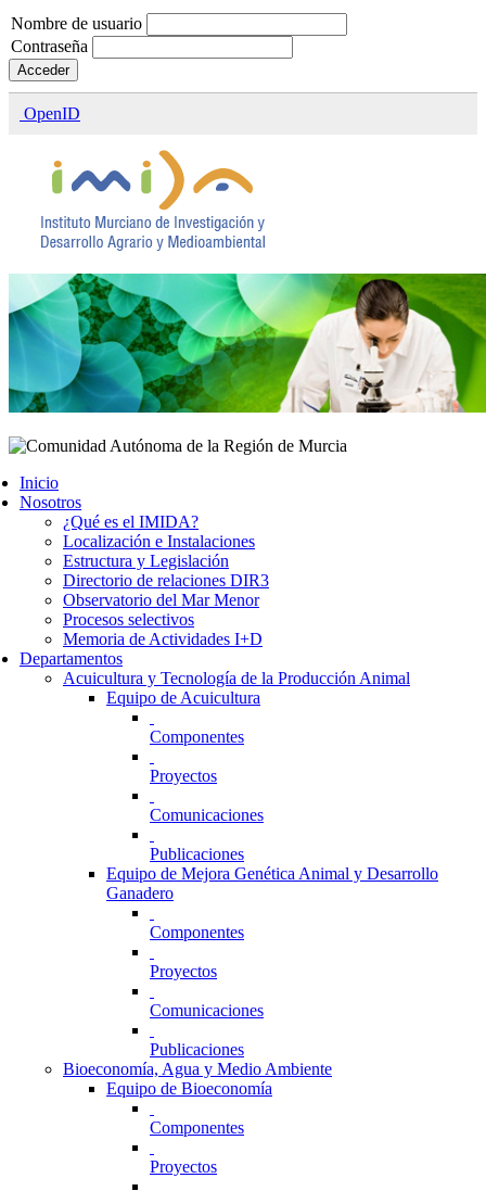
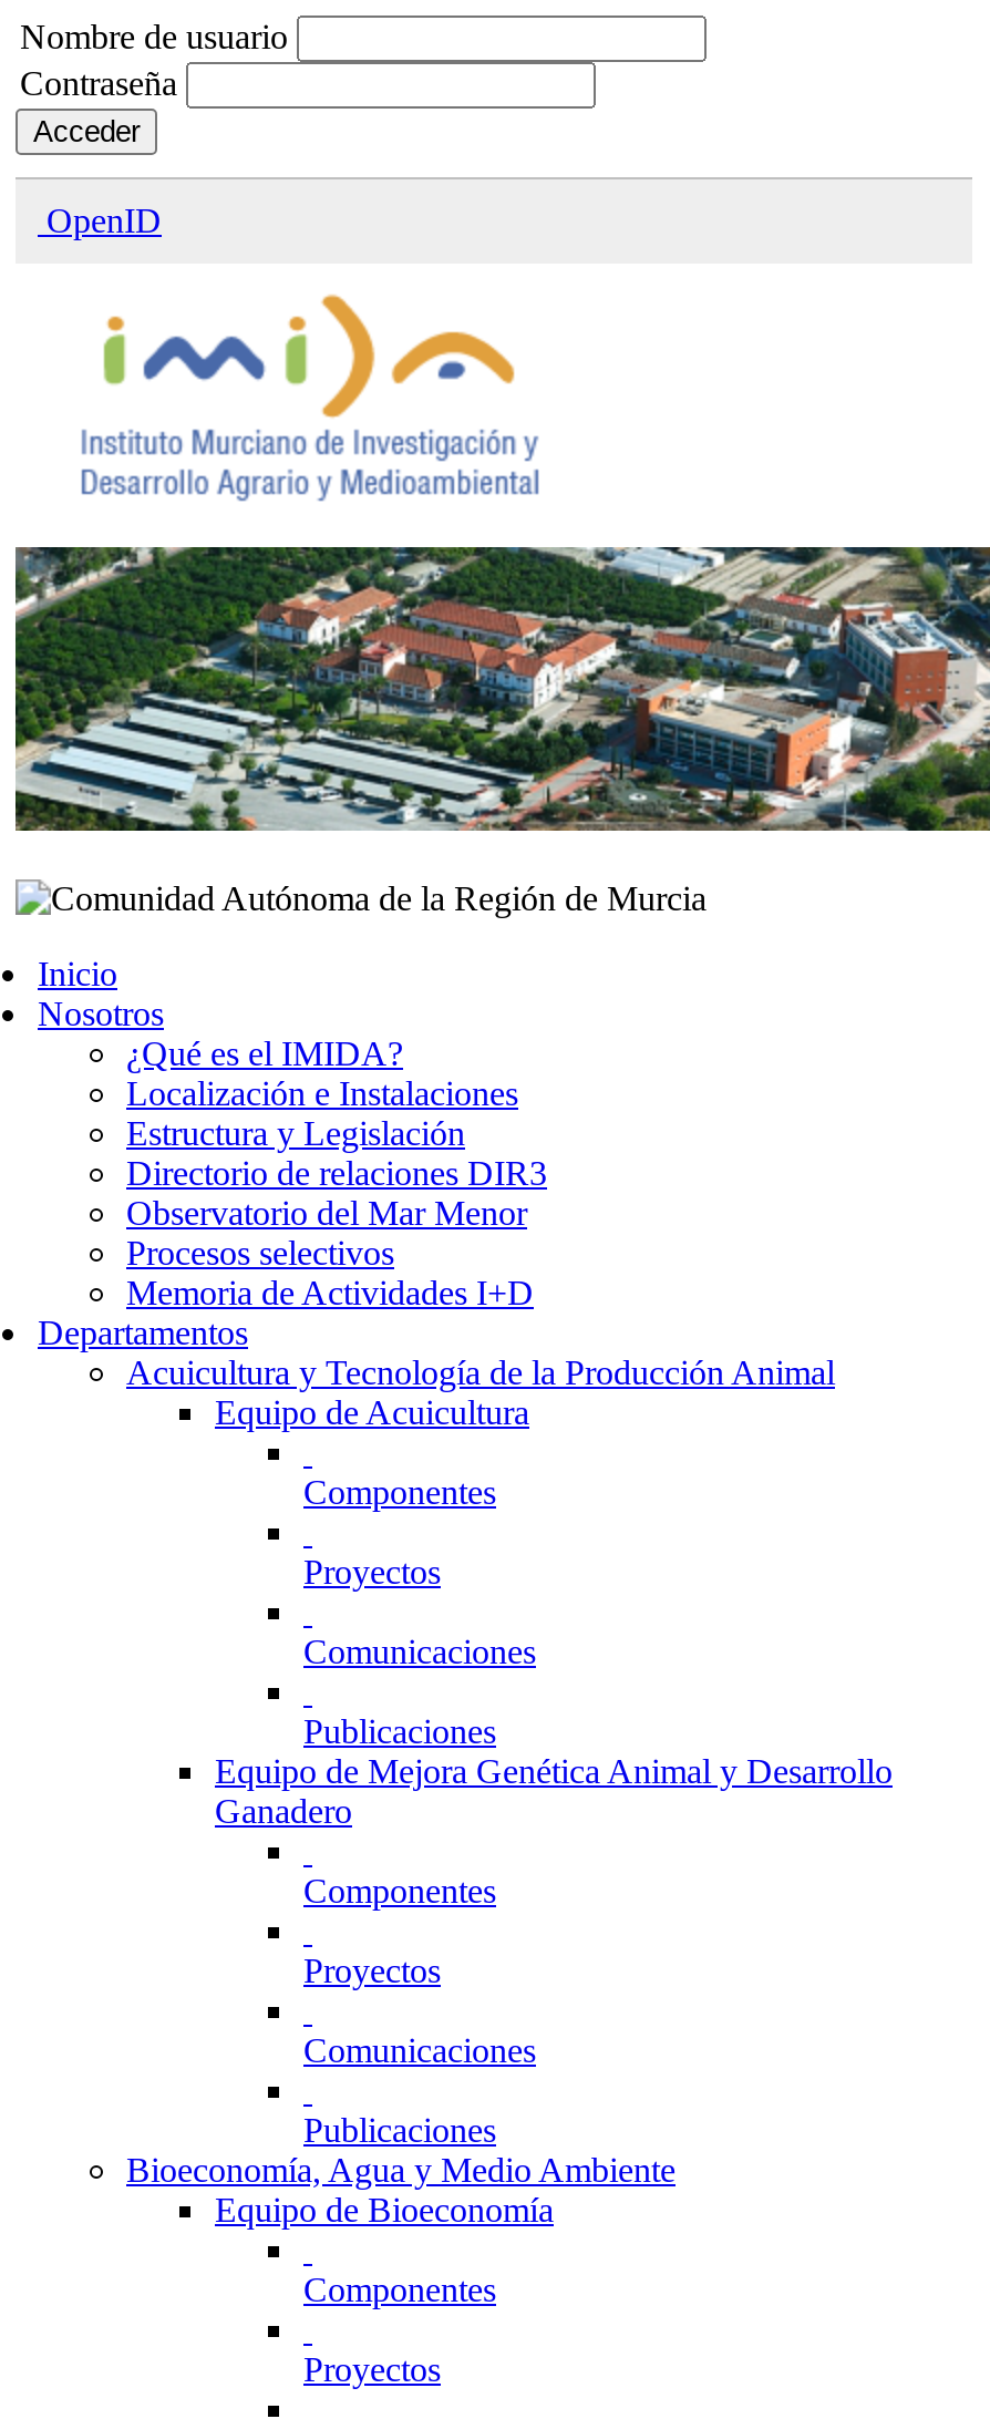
- [image]
+ [image]
